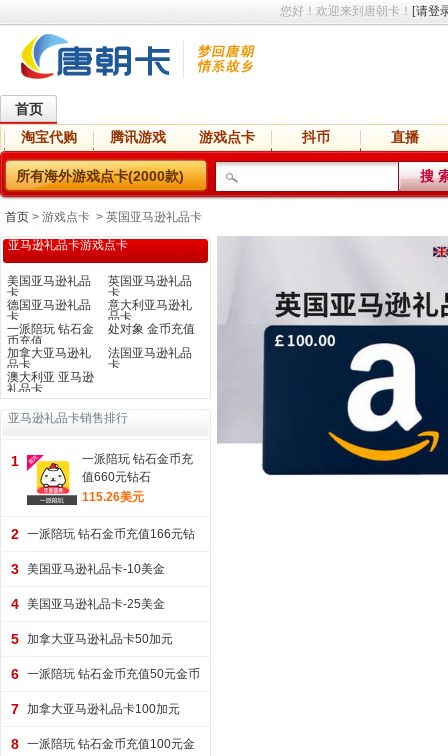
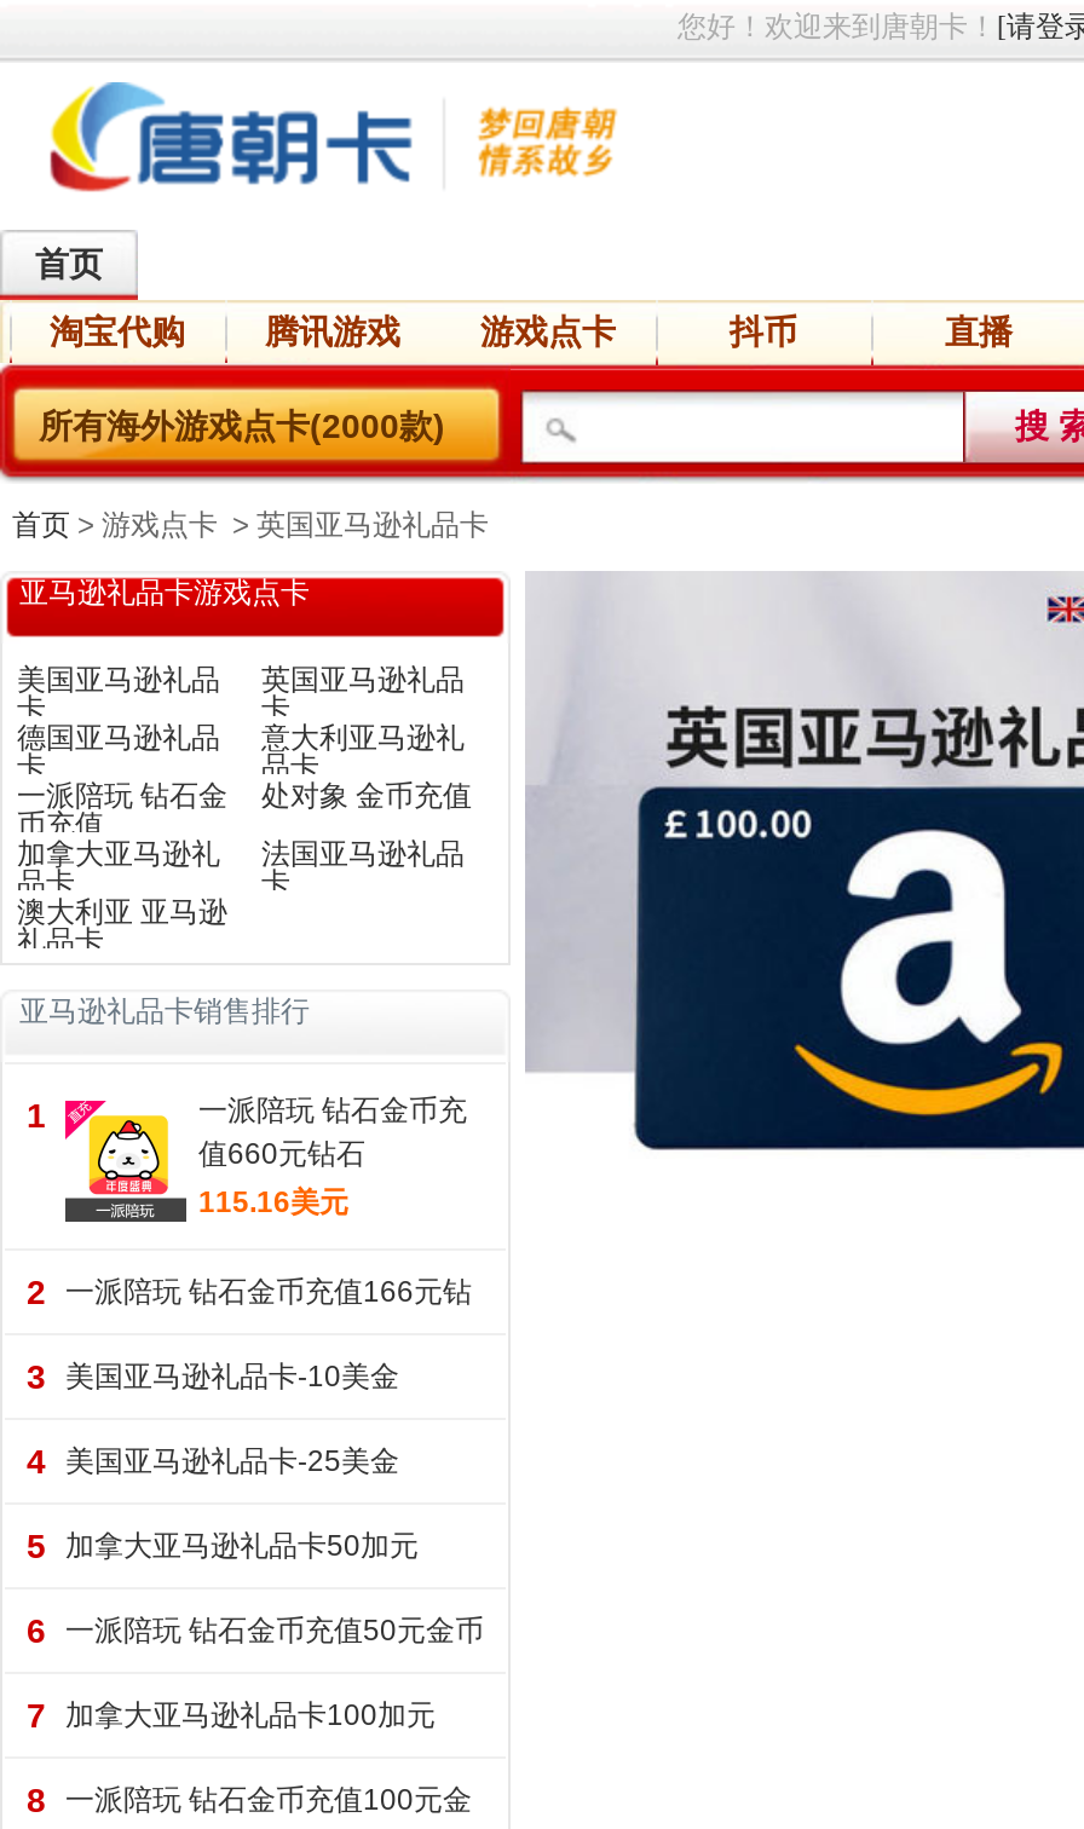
- 115.26美元
+ 115.16美元
